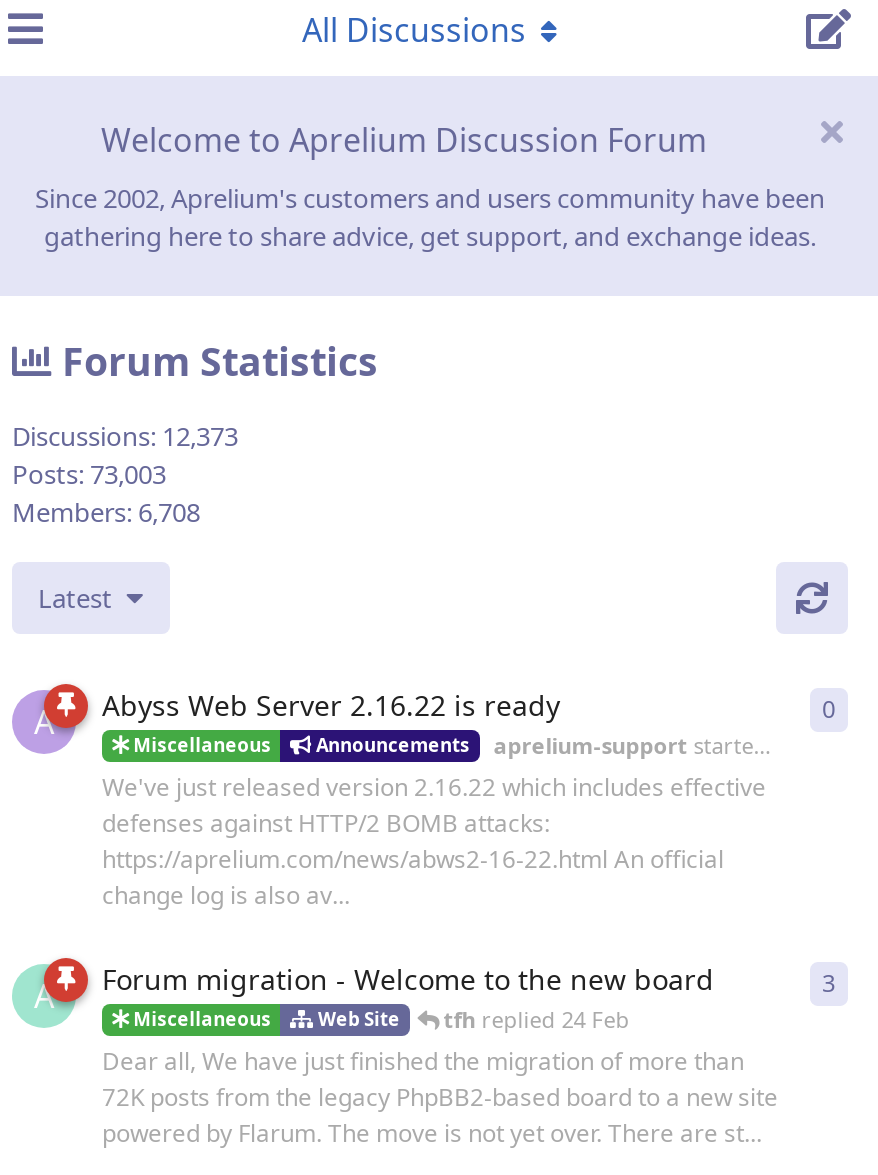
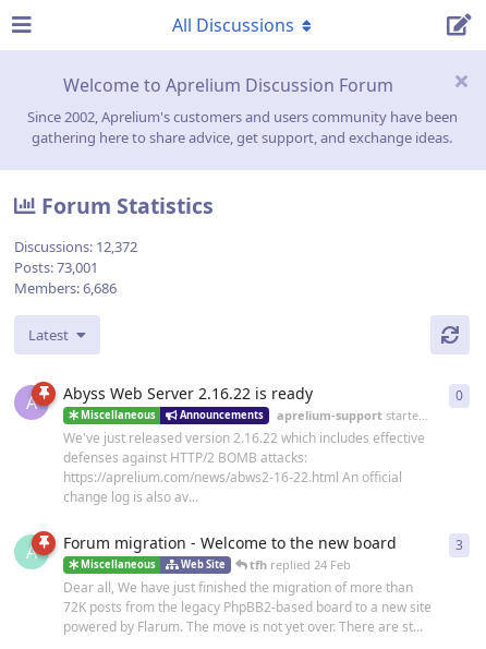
- Discussions: 12,373
+ Discussions: 12,372

- Posts: 73,003
+ Posts: 73,001

- Members: 6,708
+ Members: 6,686
